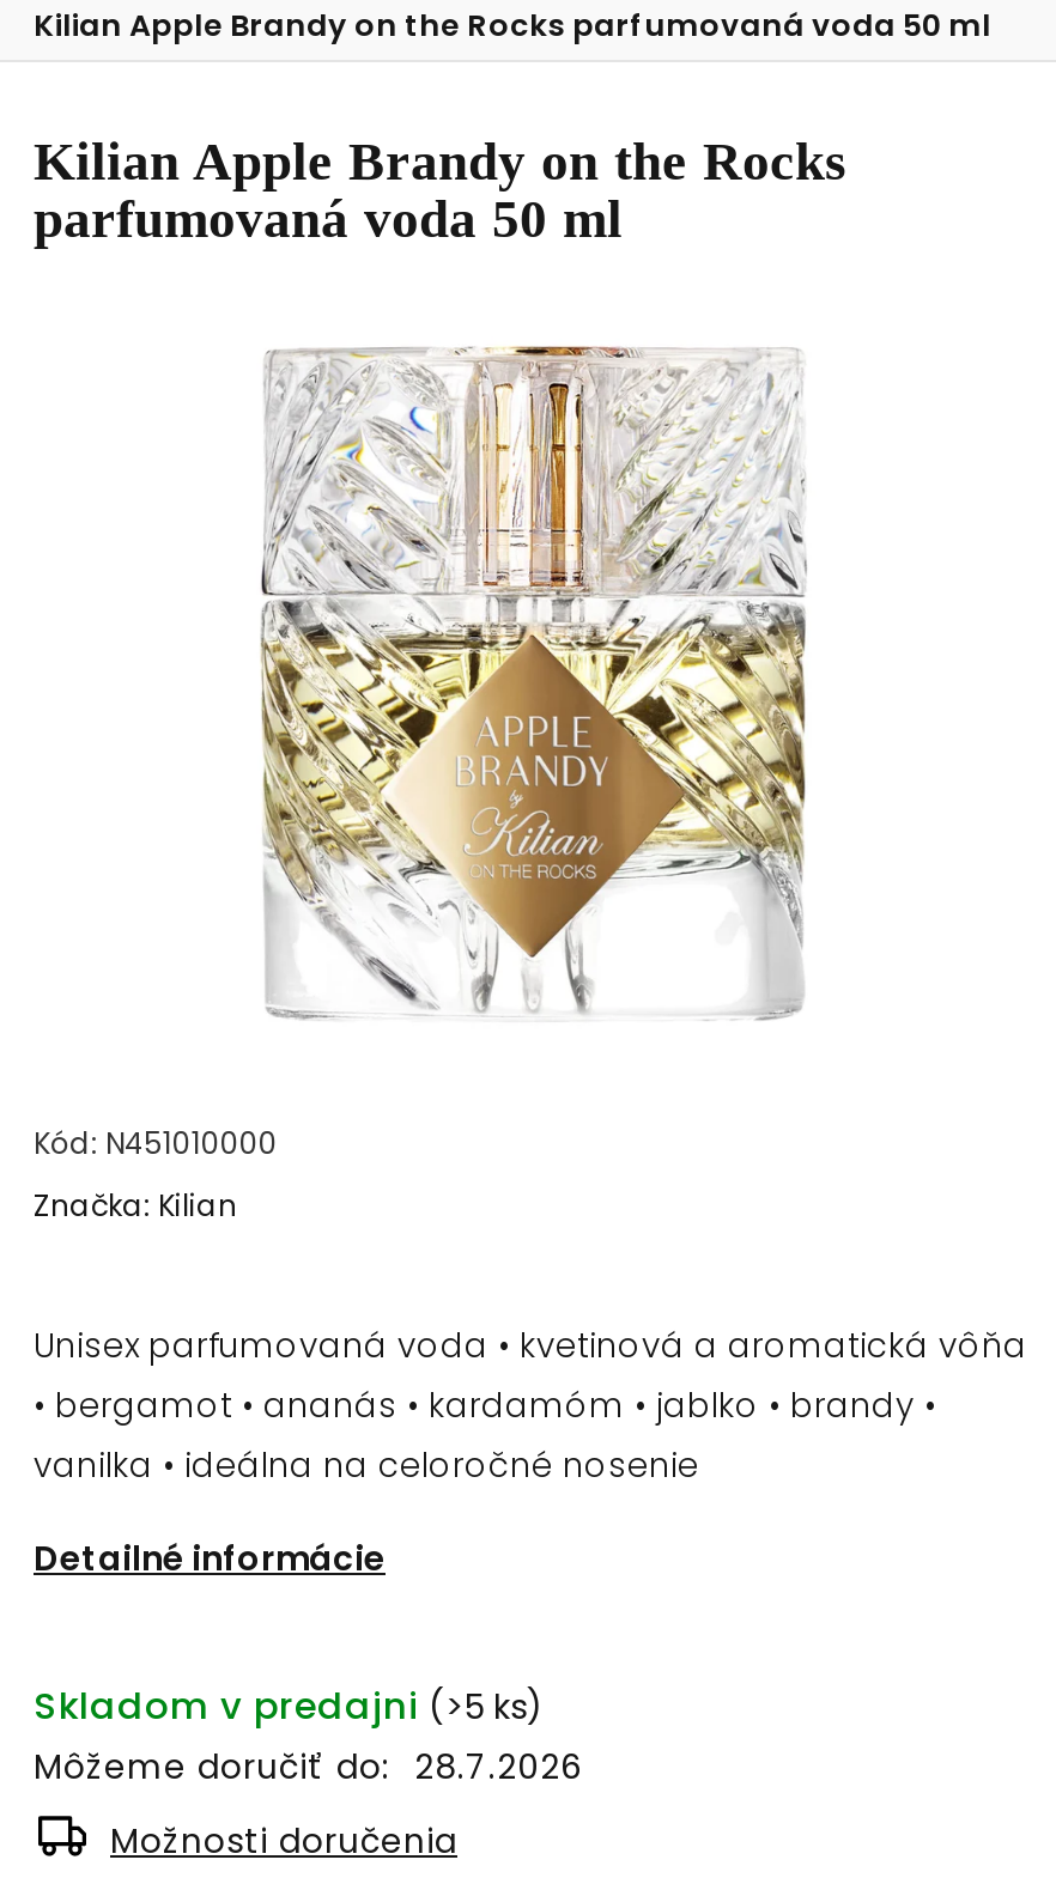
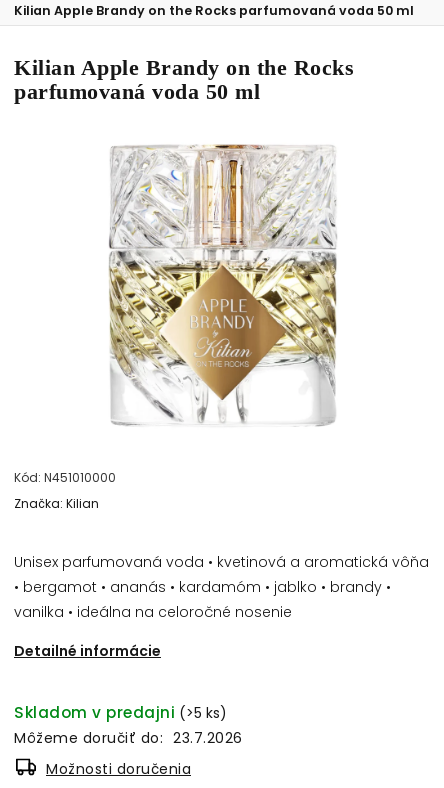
- Môžeme doručiť do: 28.7.2026
+ Môžeme doručiť do: 23.7.2026
